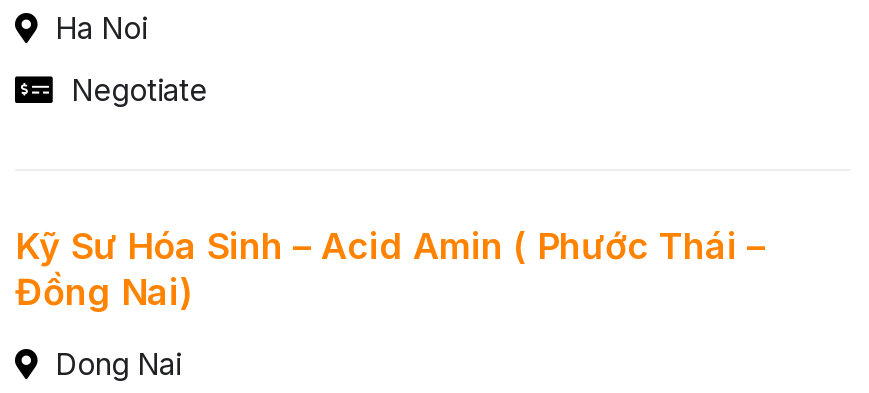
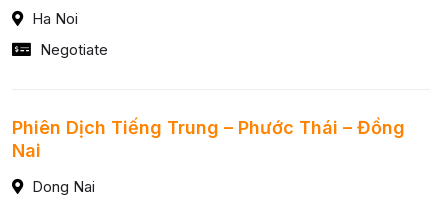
- Kỹ Sư Hóa Sinh – Acid Amin ( Phước Thái –
- Đồng Nai)
+ Phiên Dịch Tiếng Trung – Phước Thái – Đồng
+ Nai
